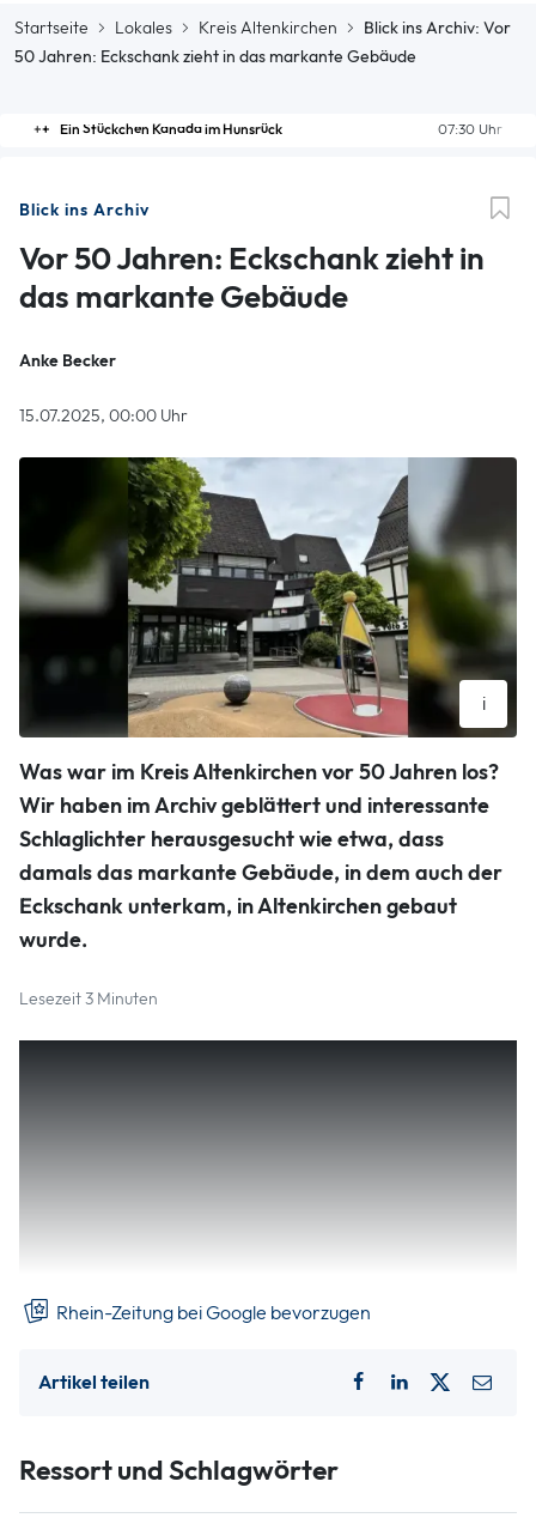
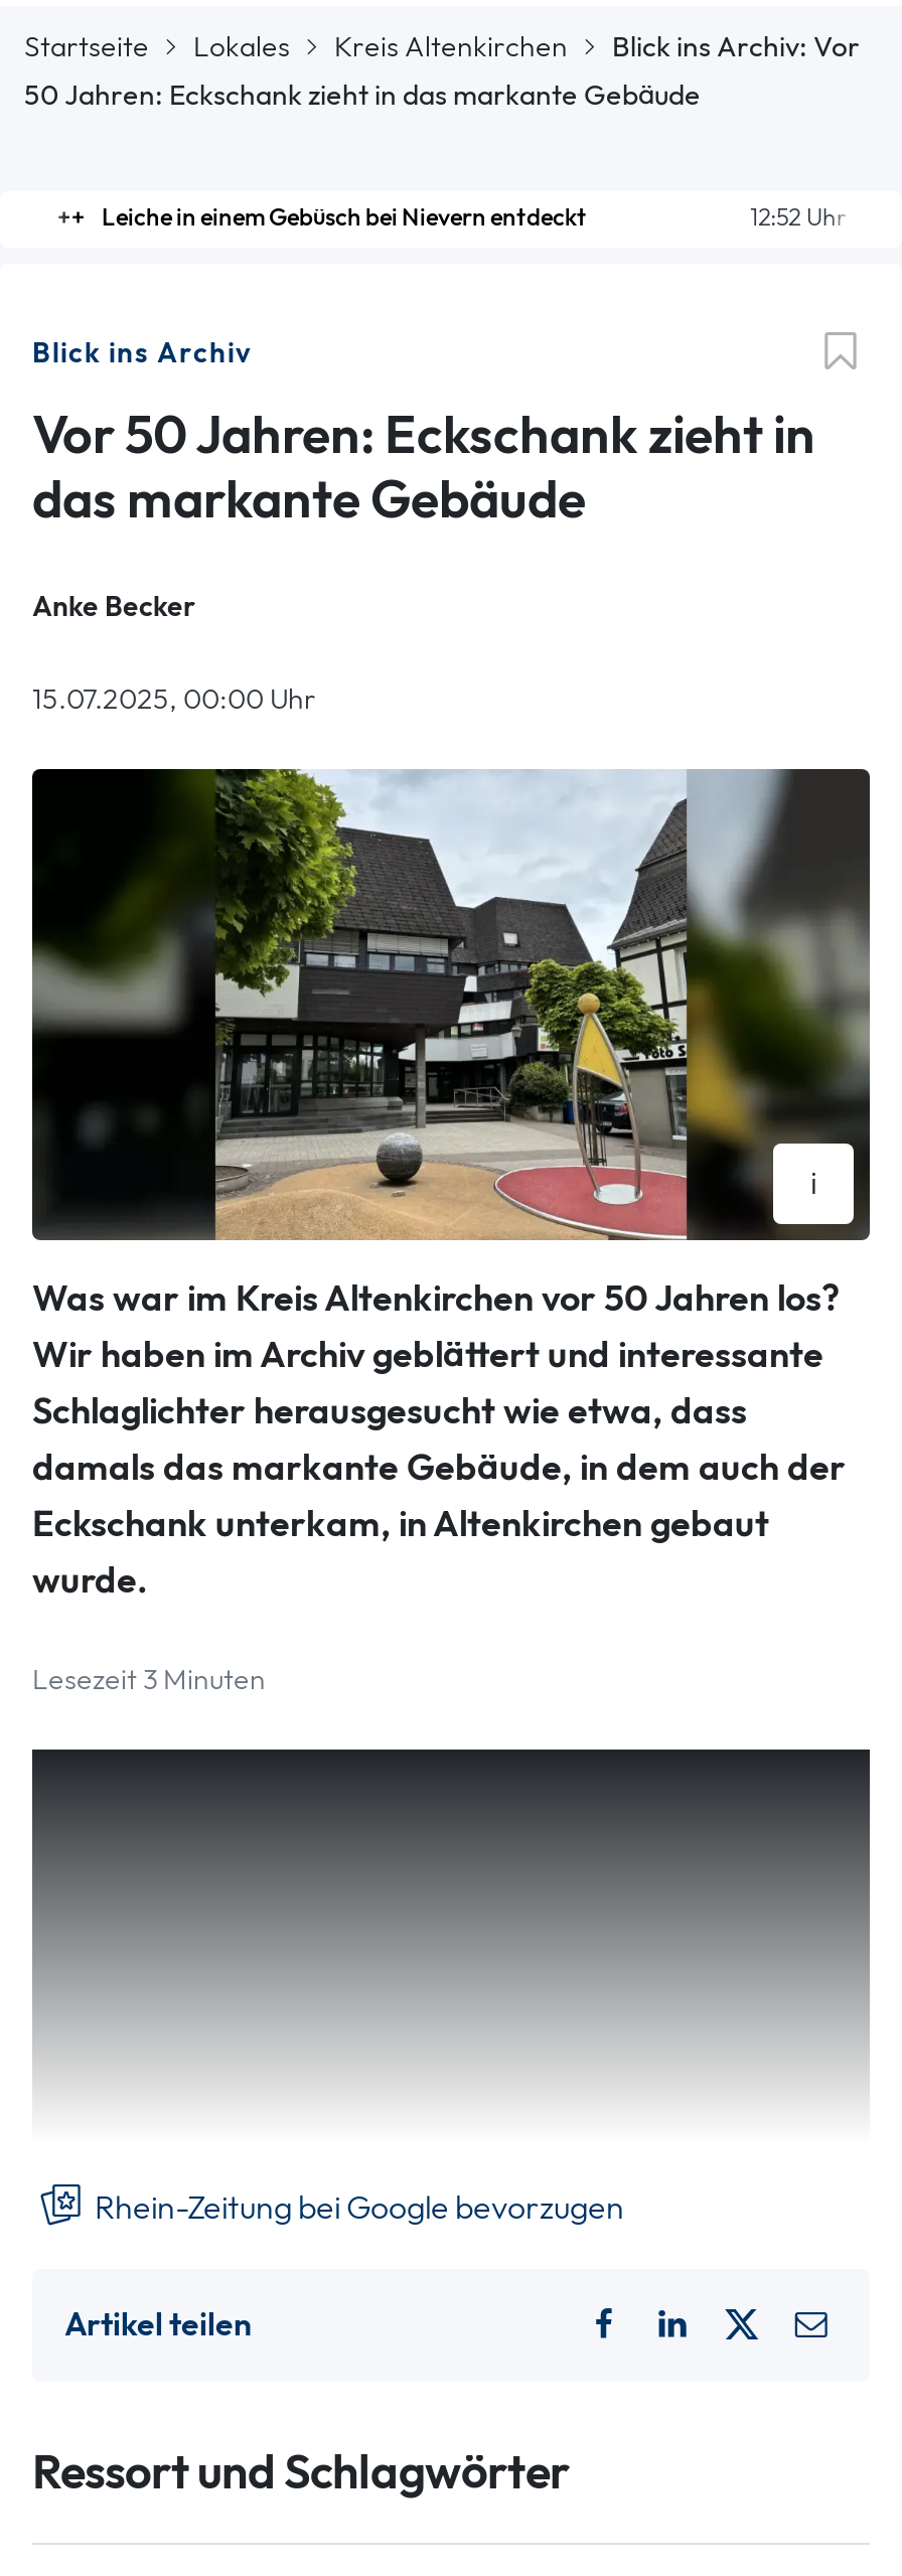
- 07:30 Uhr
- Ein Stückchen Kanada im Hunsrück
+ 12:52 Uhr
+ Leiche in einem Gebüsch bei Nievern entdeckt
